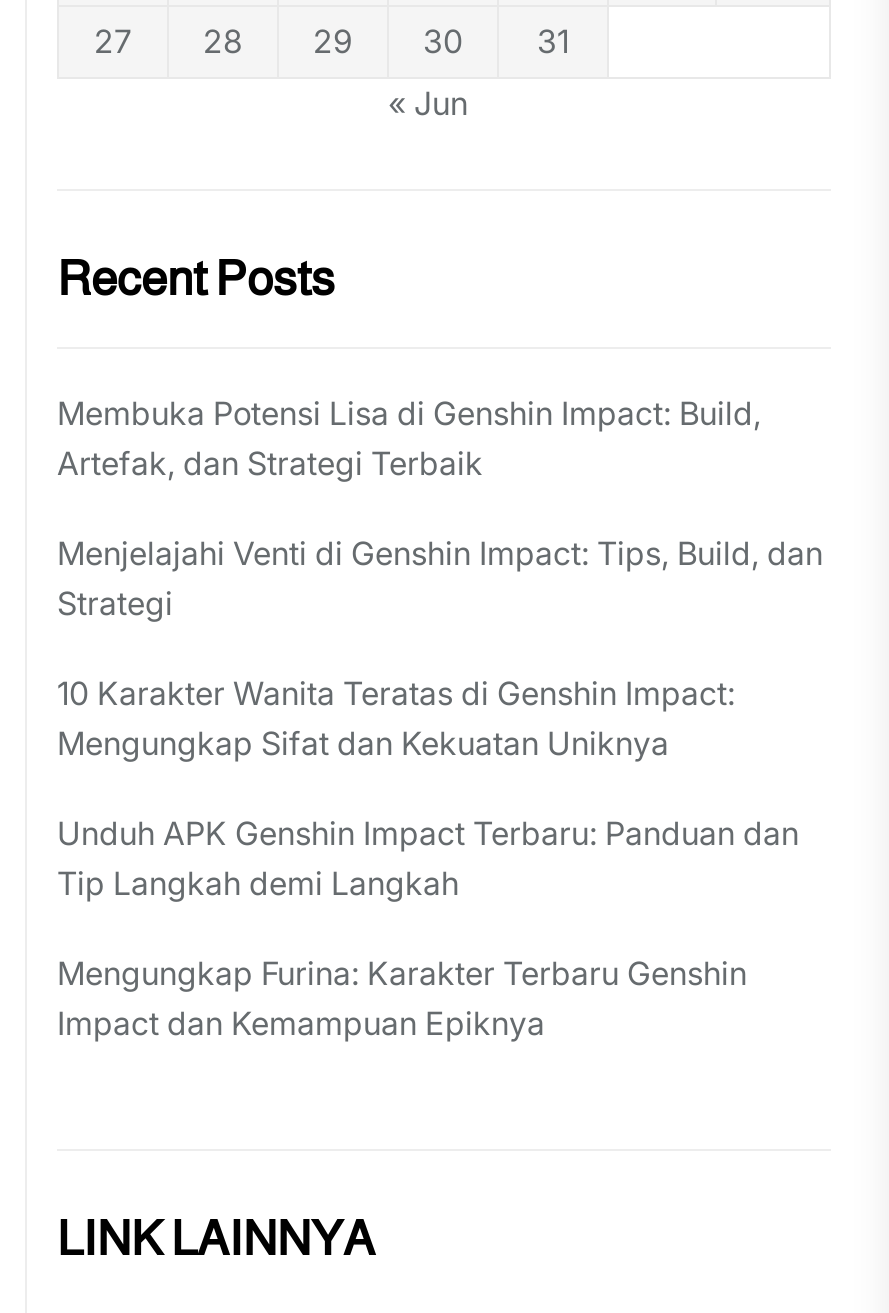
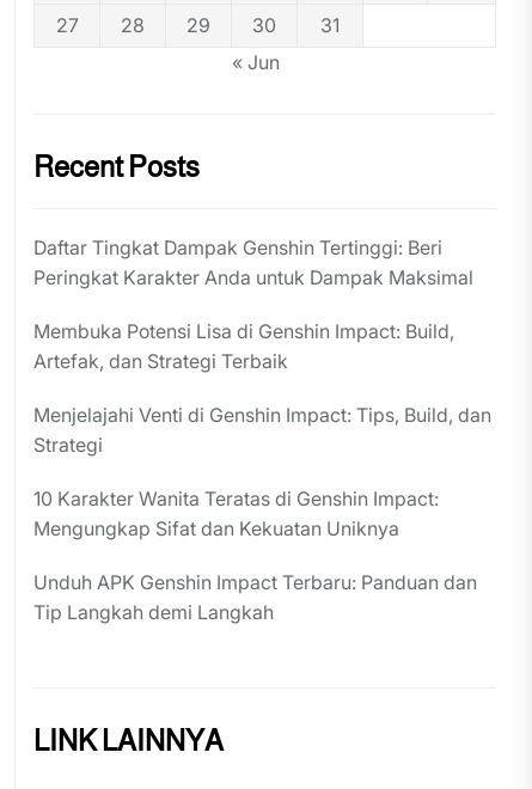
+ Daftar Tingkat Dampak Genshin Tertinggi: Beri
+ Peringkat Karakter Anda untuk Dampak Maksimal

moved down: Membuka Potensi Lisa di Genshin Impact: Build, | Artefak, dan Strategi Terbaik | Menjelajahi Venti di Genshin Impact: Tips, Build, dan | Strategi | 10 Karakter Wanita Teratas di Genshin Impact: | Mengungkap Sifat dan Kekuatan Uniknya | Unduh APK Genshin Impact Terbaru: Panduan dan | Tip Langkah demi Langkah

- Mengungkap Furina: Karakter Terbaru Genshin
- Impact dan Kemampuan Epiknya
